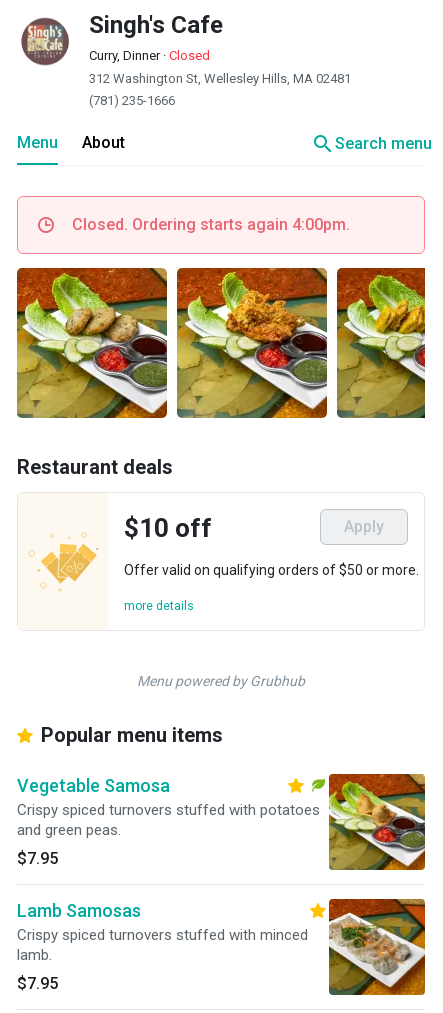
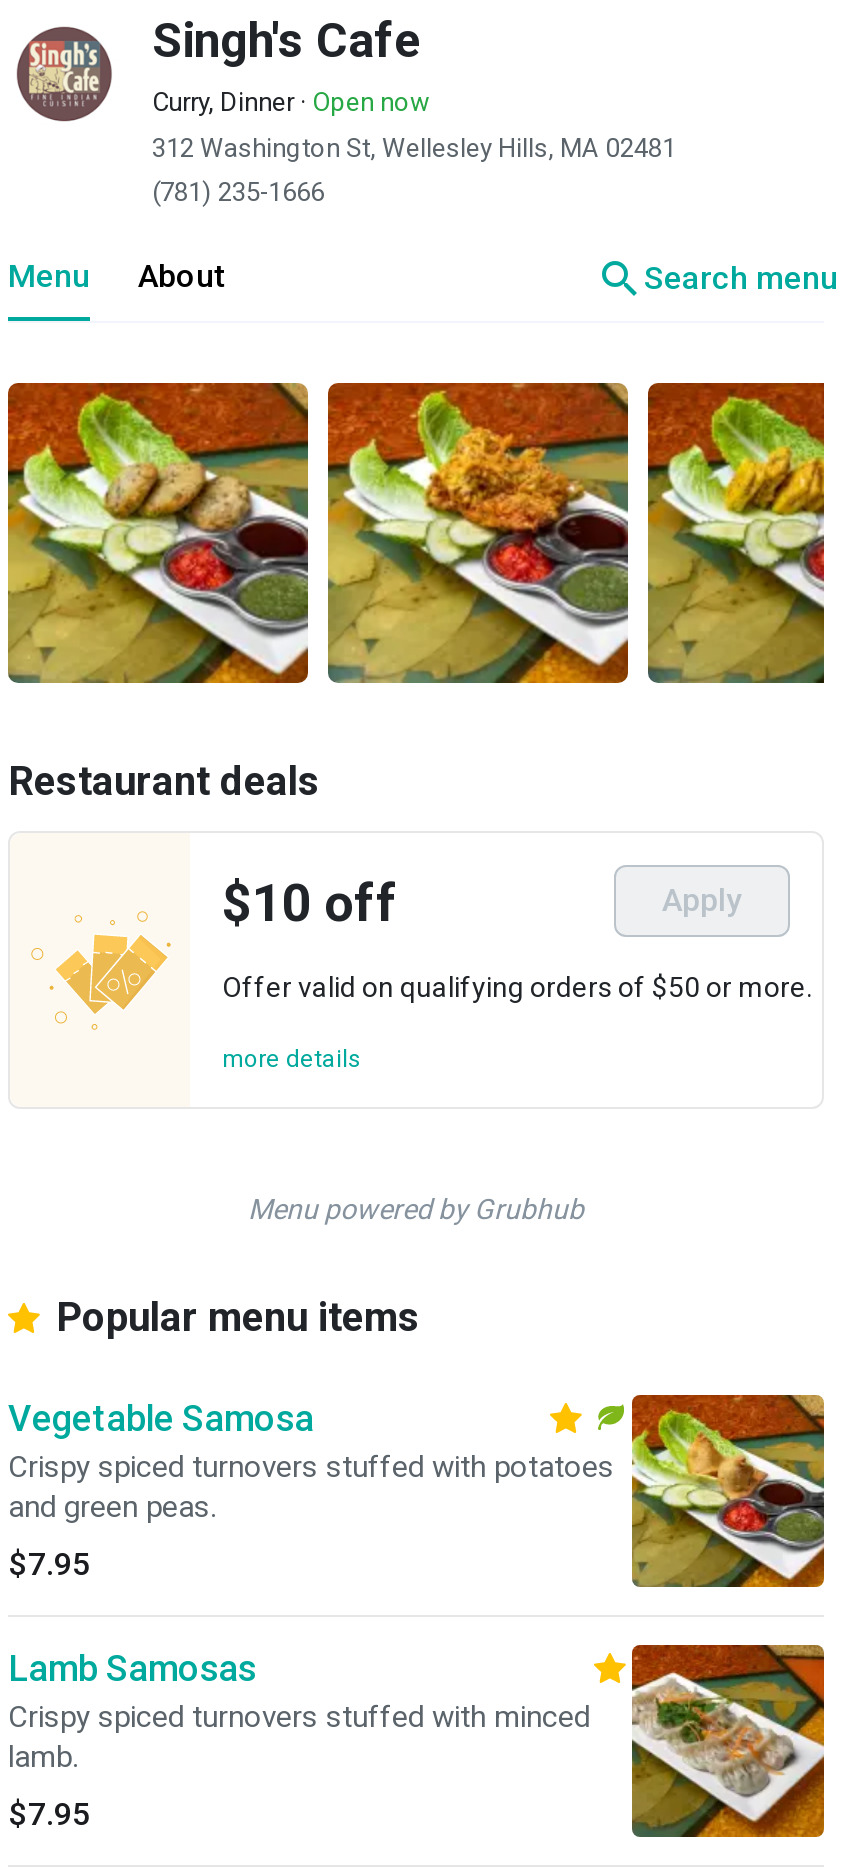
- Curry, Dinner · Closed
+ Curry, Dinner · Open now

- Closed. Ordering starts again 4:00pm.
